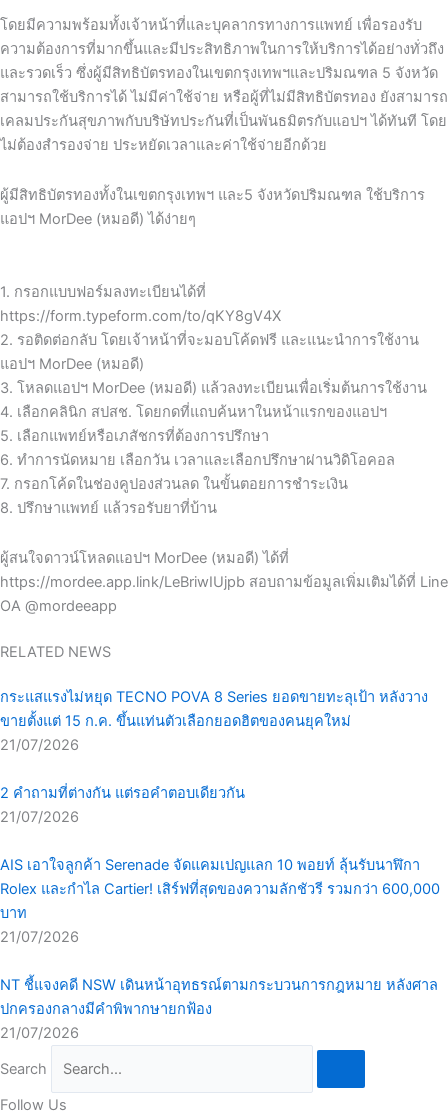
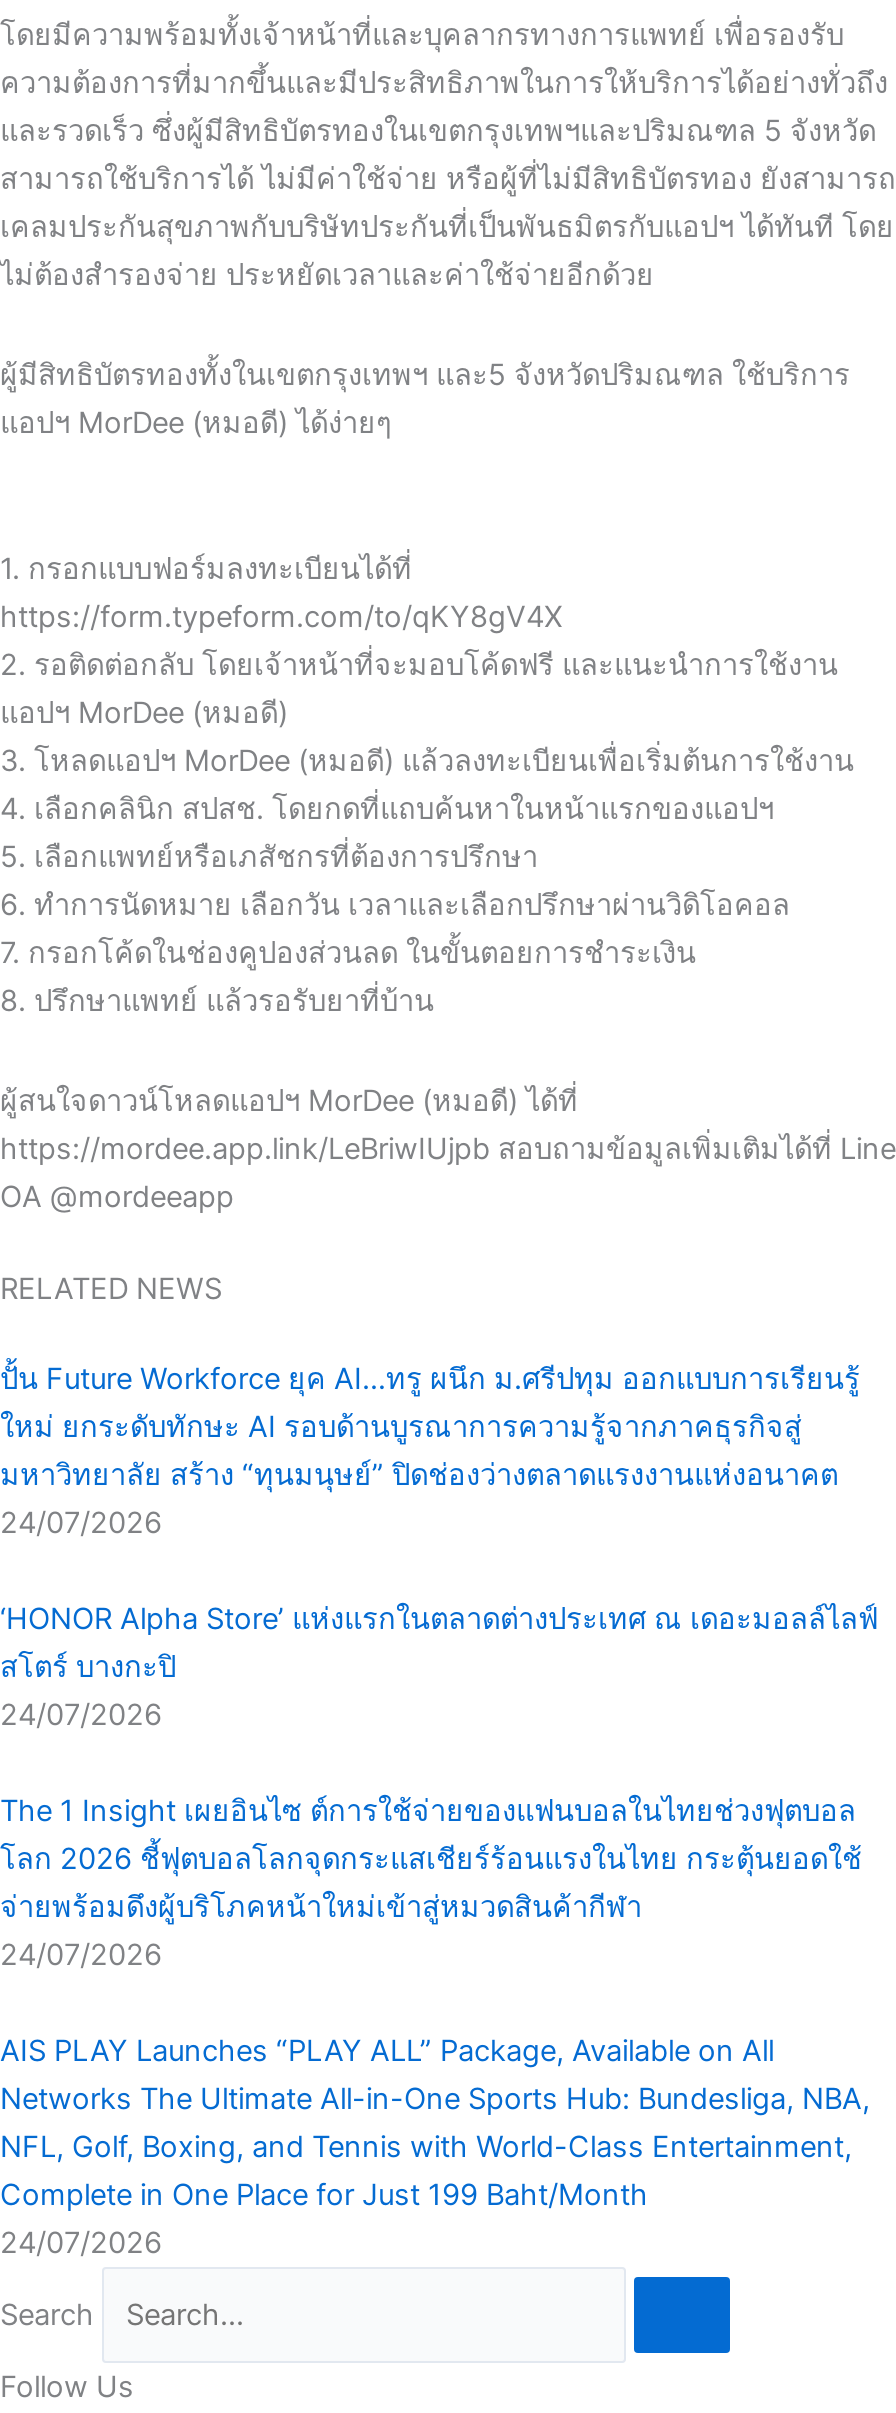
- กระแสแรงไม่หยุด TECNO POVA 8 Series ยอดขายทะลุเป้า หลังวาง
- ขายตั้งแต่ 15 ก.ค. ขึ้นแท่นตัวเลือกยอดฮิตของคนยุคใหม่
- 21/07/2026
+ ปั้น Future Workforce ยุค AI…ทรู ผนึก ม.ศรีปทุม ออกแบบการเรียนรู้
+ ใหม่ ยกระดับทักษะ AI รอบด้านบูรณาการความรู้จากภาคธุรกิจสู่
+ มหาวิทยาลัย สร้าง “ทุนมนุษย์” ปิดช่องว่างตลาดแรงงานแห่งอนาคต
+ 24/07/2026

- 2 คำถามที่ต่างกัน แต่รอคำตอบเดียวกัน
- 21/07/2026
+ ‘HONOR Alpha Store’ แห่งแรกในตลาดต่างประเทศ ณ เดอะมอลล์ไลฟ์
+ สโตร์ บางกะปิ
+ 24/07/2026

- AIS เอาใจลูกค้า Serenade จัดแคมเปญแลก 10 พอยท์ ลุ้นรับนาฬิกา
- Rolex และกำไล Cartier! เสิร์ฟที่สุดของความลักชัวรี รวมกว่า 600,000
- บาท
- 21/07/2026
+ The 1 Insight เผยอินไซ ต์การใช้จ่ายของแฟนบอลในไทยช่วงฟุตบอล
+ โลก 2026 ชี้ฟุตบอลโลกจุดกระแสเชียร์ร้อนแรงในไทย กระตุ้นยอดใช้
+ จ่ายพร้อมดึงผู้บริโภคหน้าใหม่เข้าสู่หมวดสินค้ากีฬา
+ 24/07/2026

- NT ชี้แจงคดี NSW เดินหน้าอุทธรณ์ตามกระบวนการกฎหมาย หลังศาล
- ปกครองกลางมีคำพิพากษายกฟ้อง
- 21/07/2026
+ AIS PLAY Launches “PLAY ALL” Package, Available on All
+ Networks The Ultimate All-in-One Sports Hub: Bundesliga, NBA,
+ NFL, Golf, Boxing, and Tennis with World-Class Entertainment,
+ Complete in One Place for Just 199 Baht/Month
+ 24/07/2026
